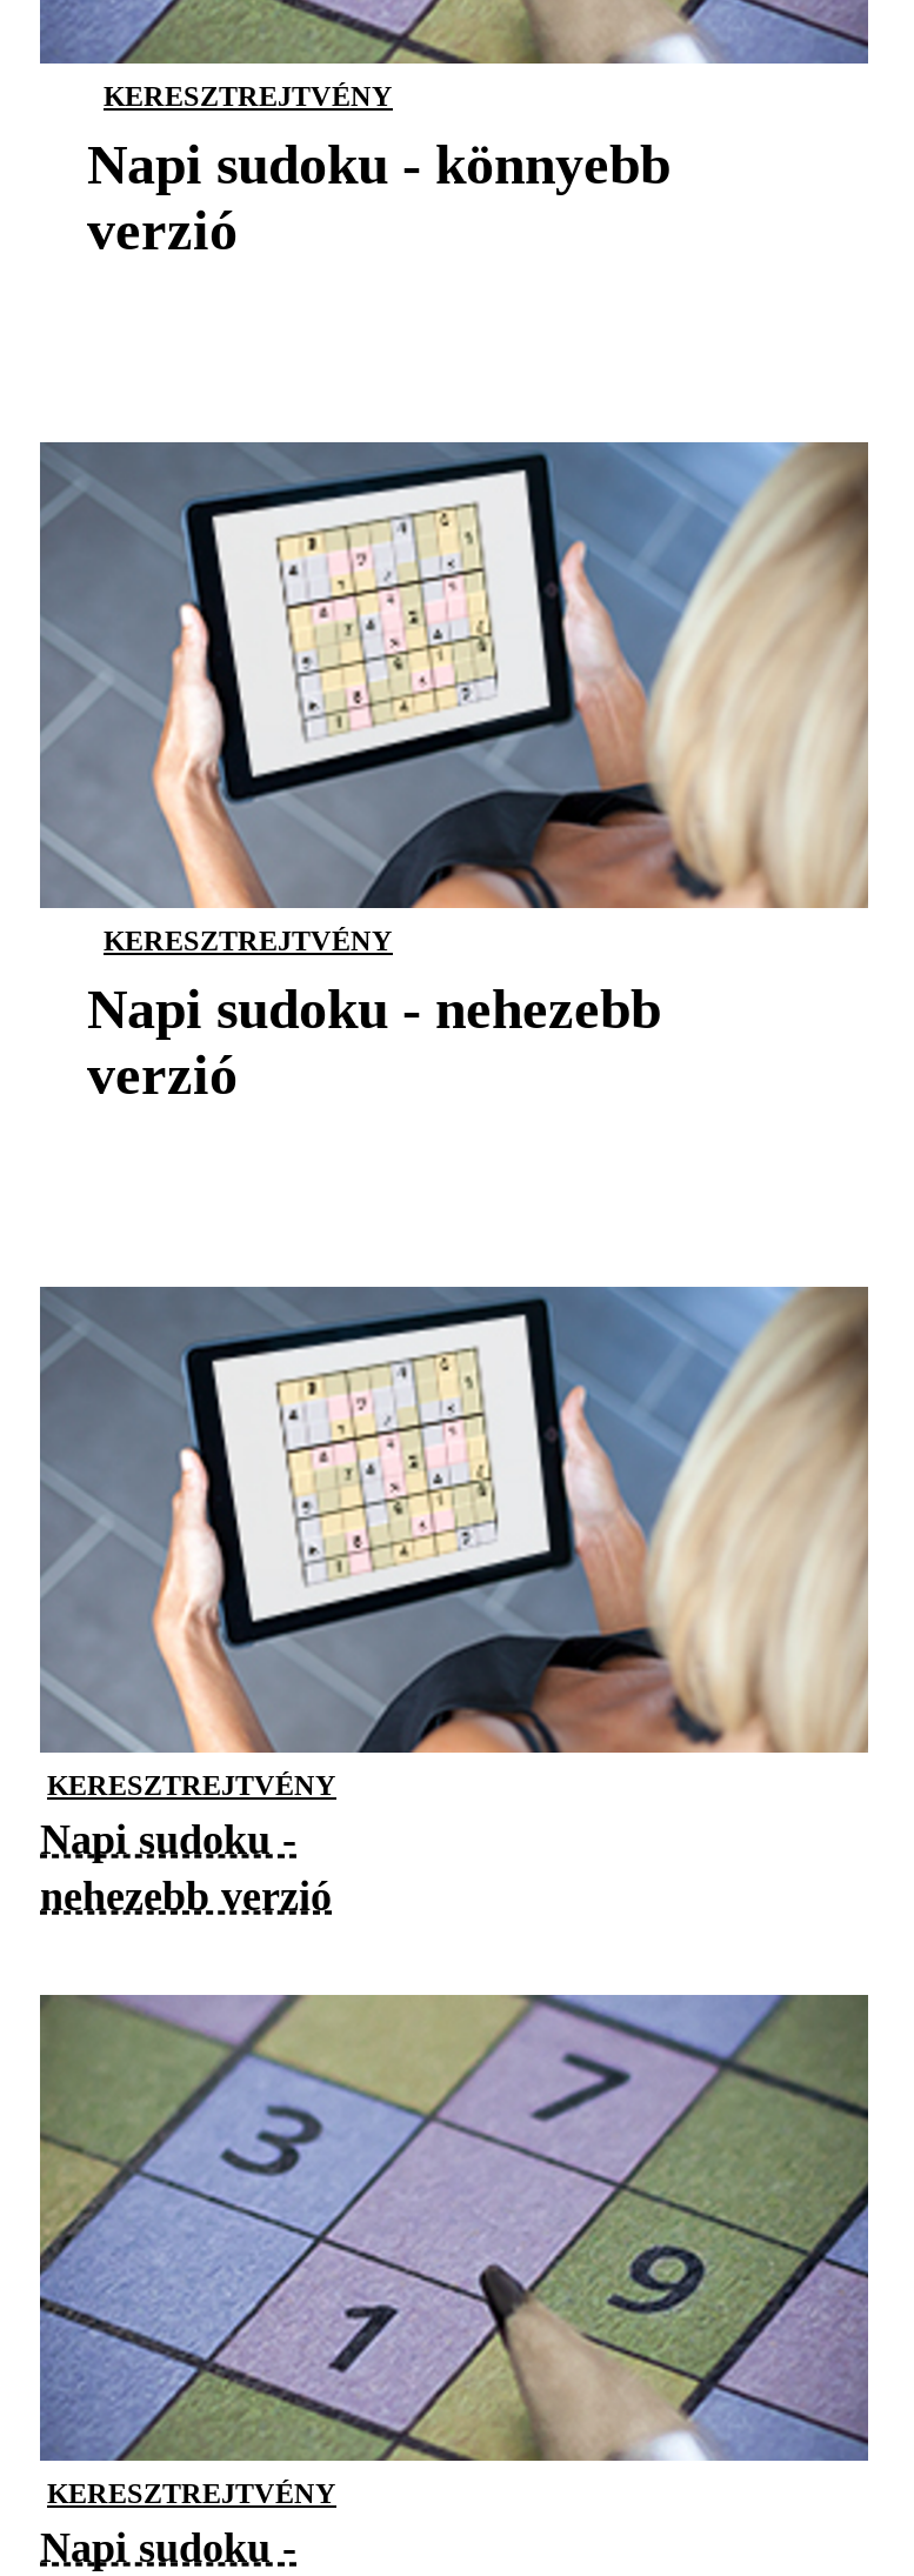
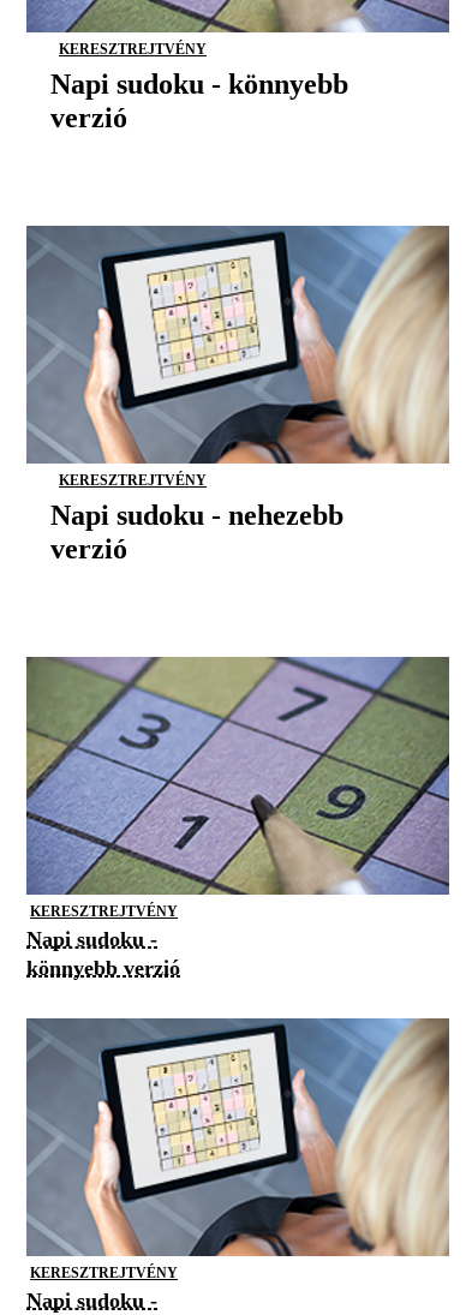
moved down: [image]

- nehezebb verzió
+ könnyebb verzió

moved up: [image]
